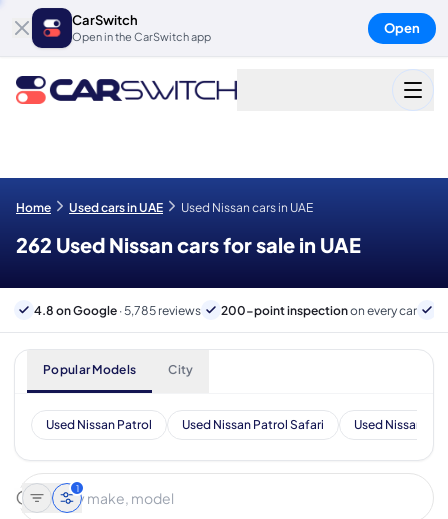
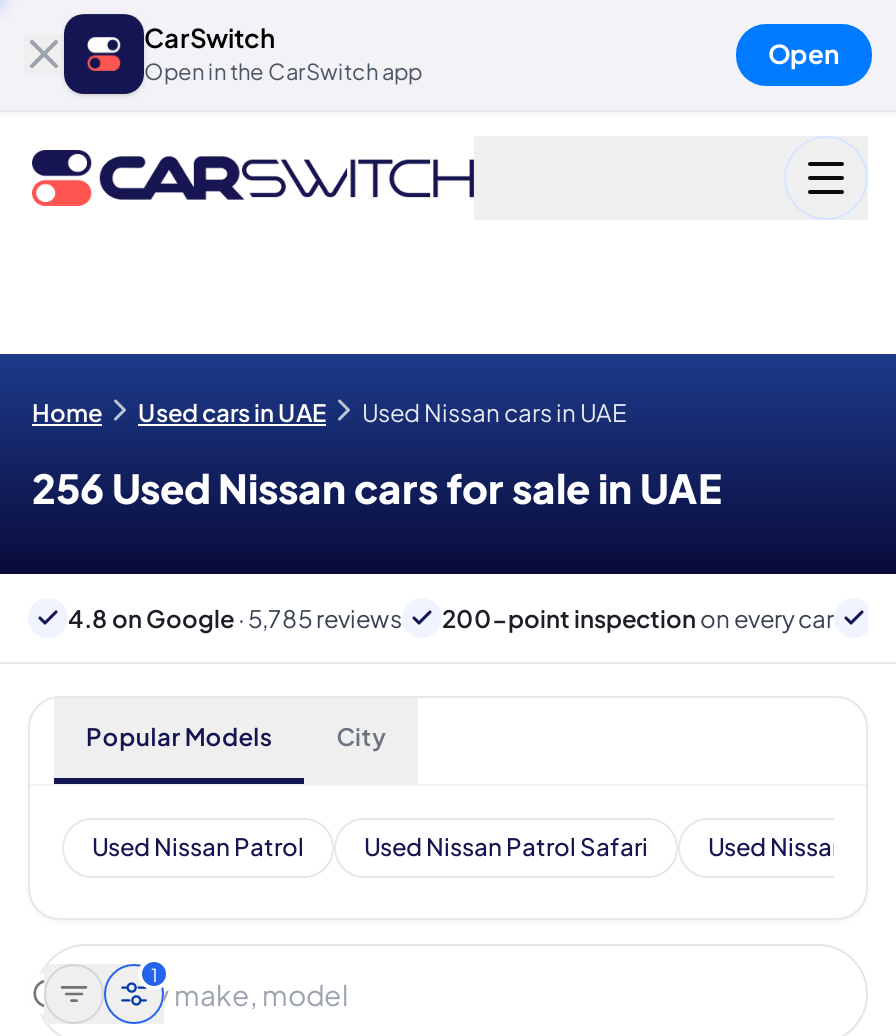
- 262 Used Nissan cars for sale in UAE
+ 256 Used Nissan cars for sale in UAE
